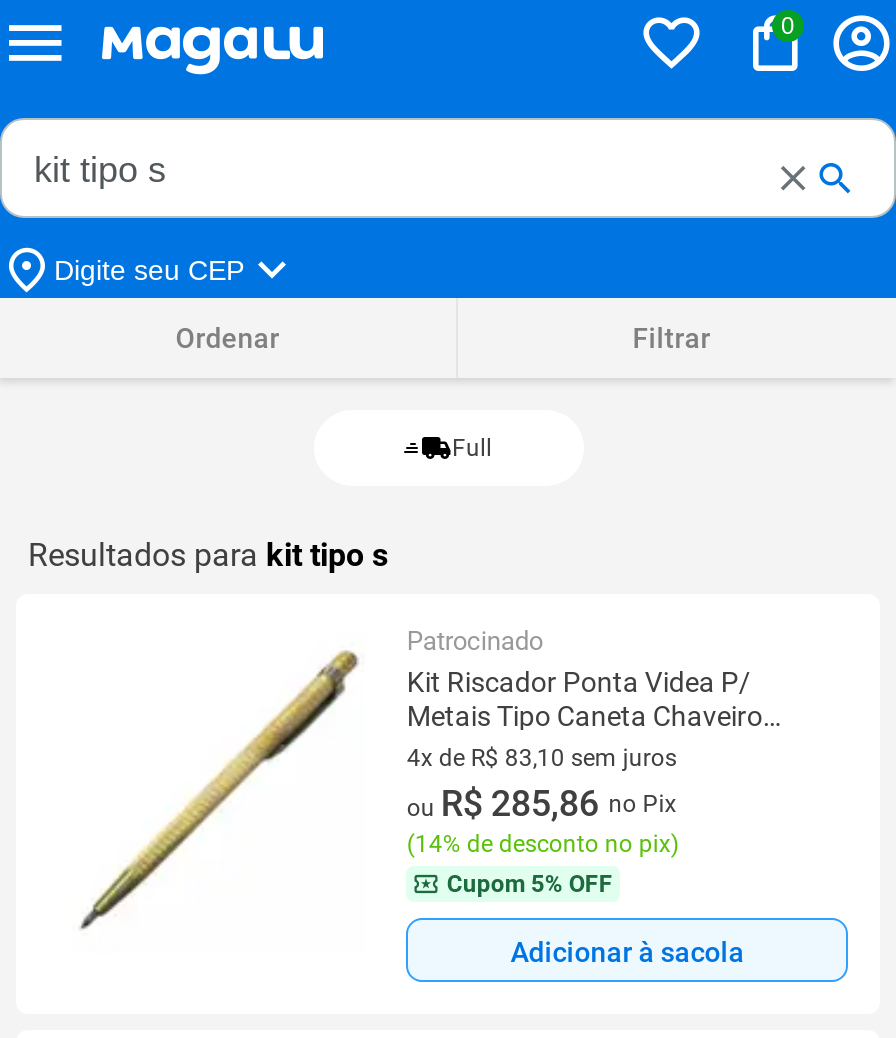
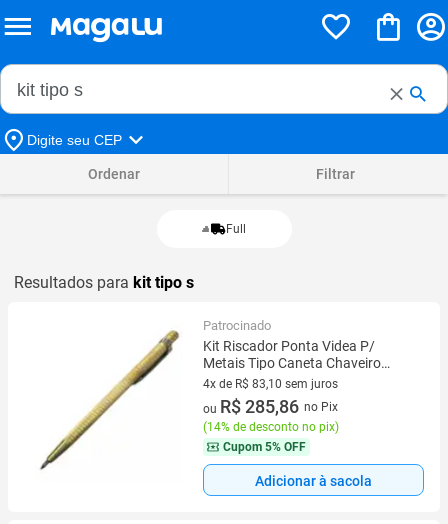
- 0
